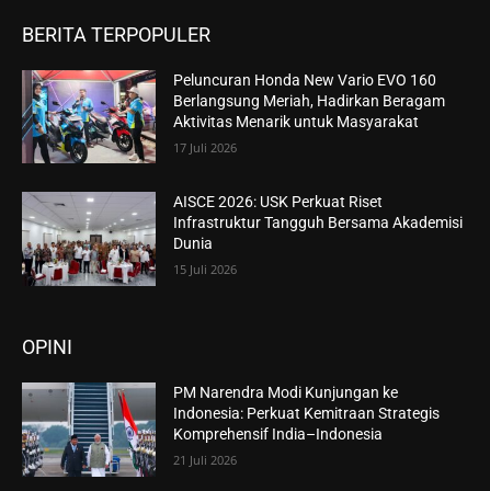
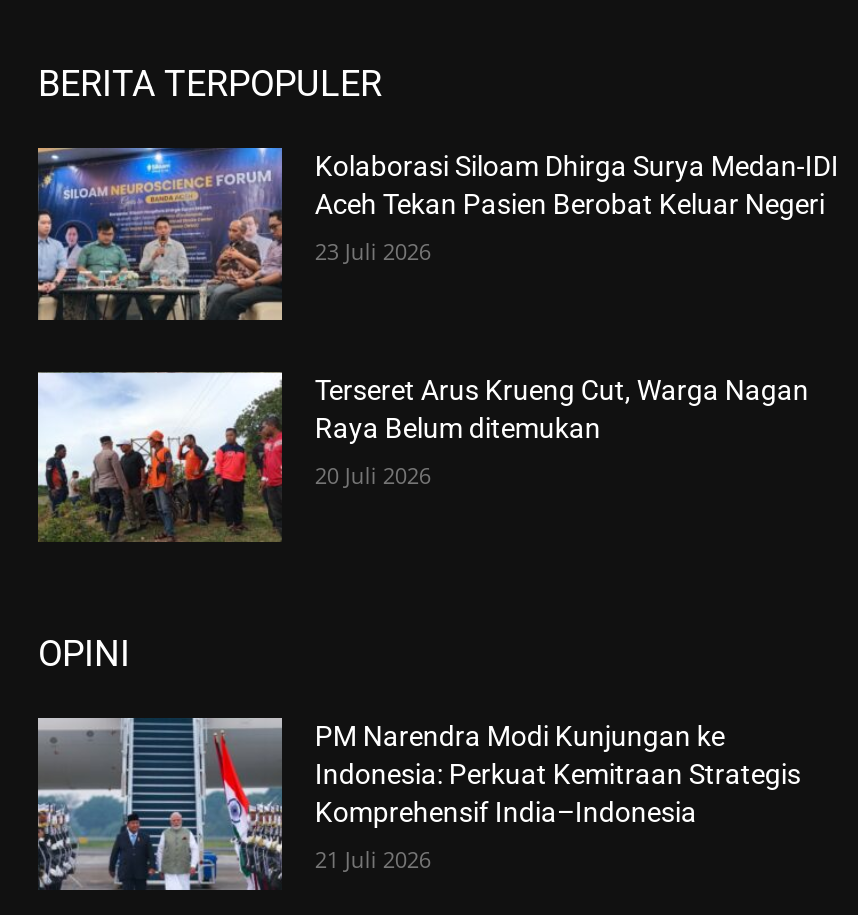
- [image]
- Peluncuran Honda New Vario EVO 160
- Berlangsung Meriah, Hadirkan Beragam
- Aktivitas Menarik untuk Masyarakat
+ [image]
+ Kolaborasi Siloam Dhirga Surya Medan-IDI
+ Aceh Tekan Pasien Berobat Keluar Negeri

- 17 Juli 2026
+ 23 Juli 2026

- [image]
- AISCE 2026: USK Perkuat Riset
- Infrastruktur Tangguh Bersama Akademisi
- Dunia
+ [image]
+ Terseret Arus Krueng Cut, Warga Nagan
+ Raya Belum ditemukan

- 15 Juli 2026
+ 20 Juli 2026
